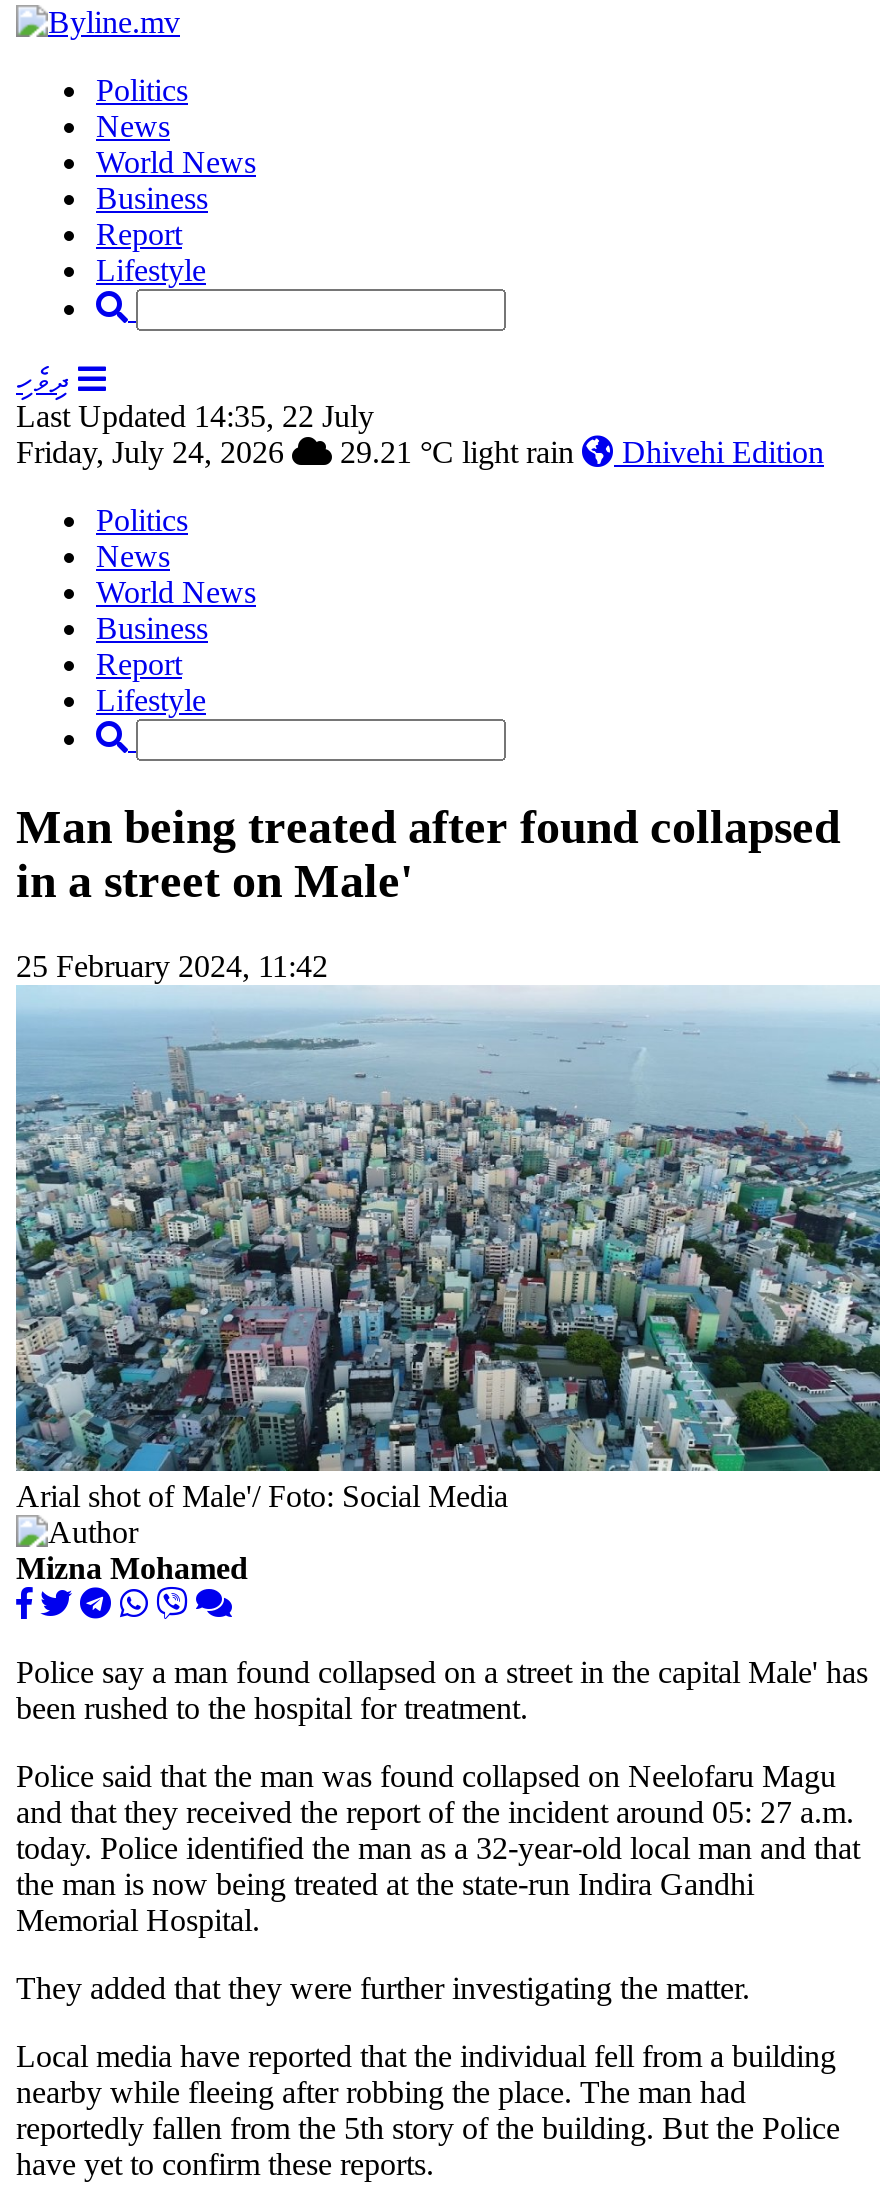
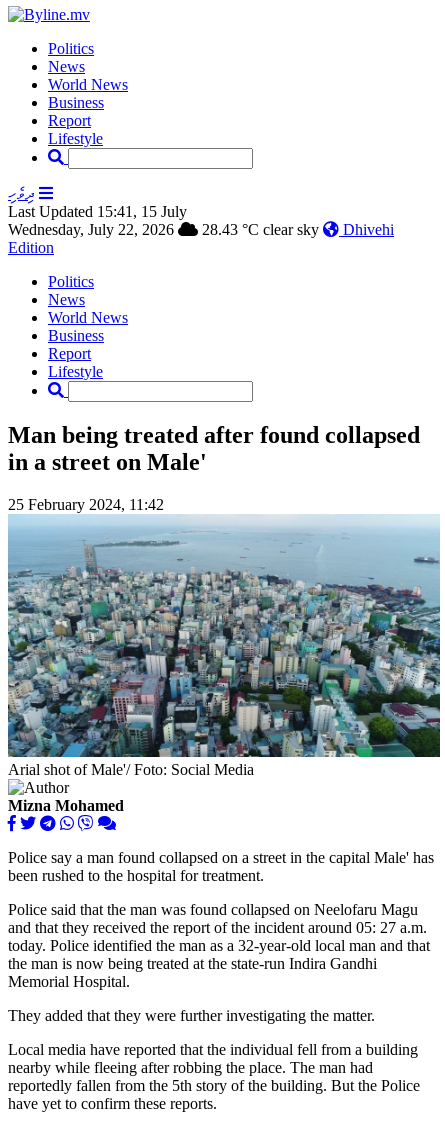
- Last Updated 14:35, 22 July
- Friday, July 24, 2026
- 29.21 °C light rain
- Dhivehi Edition
+ Last Updated 15:41, 15 July
+ Wednesday, July 22, 2026
+ 28.43 °C clear sky
+ Dhivehi
+ Edition
